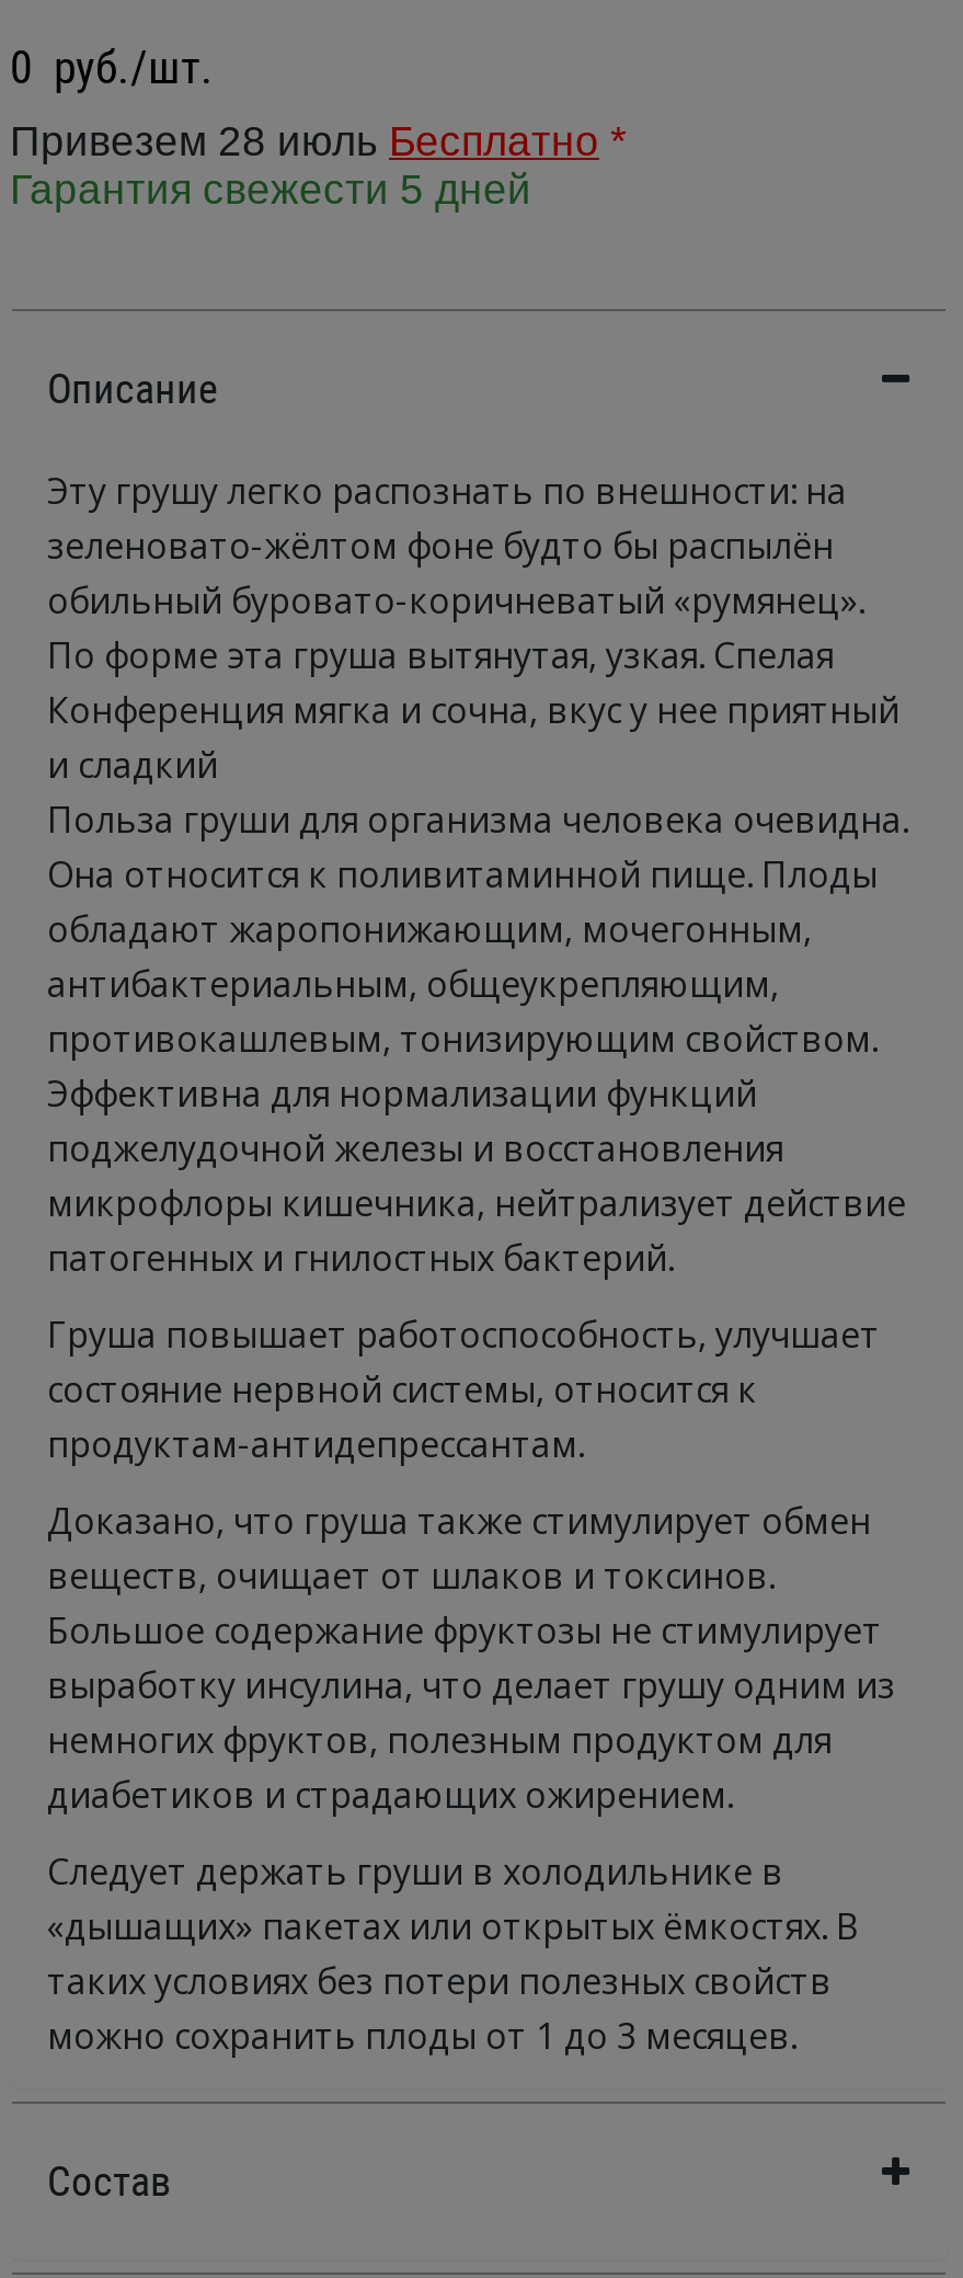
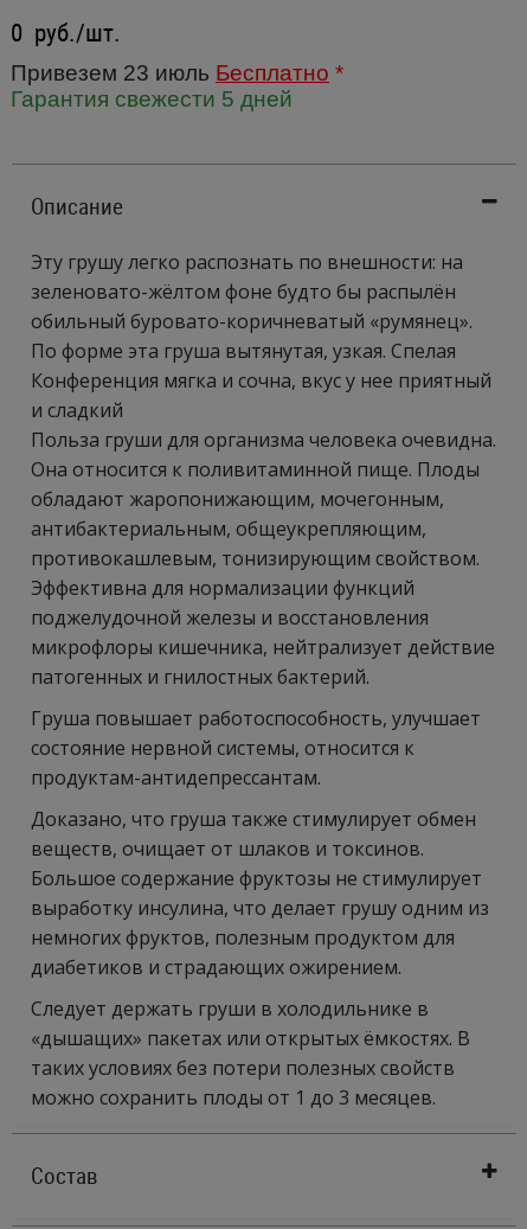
- Привезем 28 июль Бесплатно *
+ Привезем 23 июль Бесплатно *
